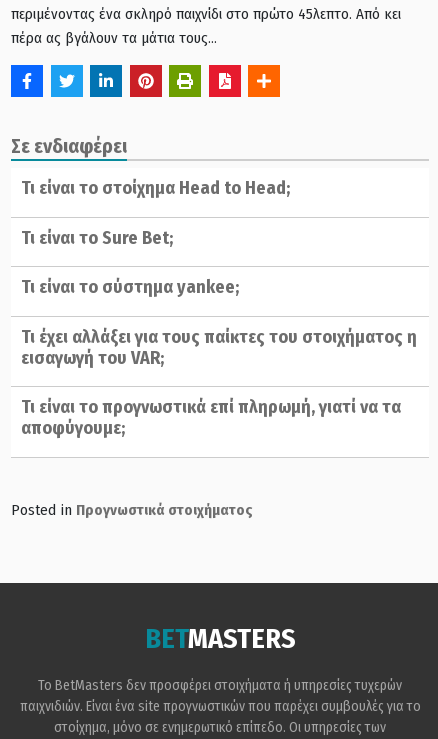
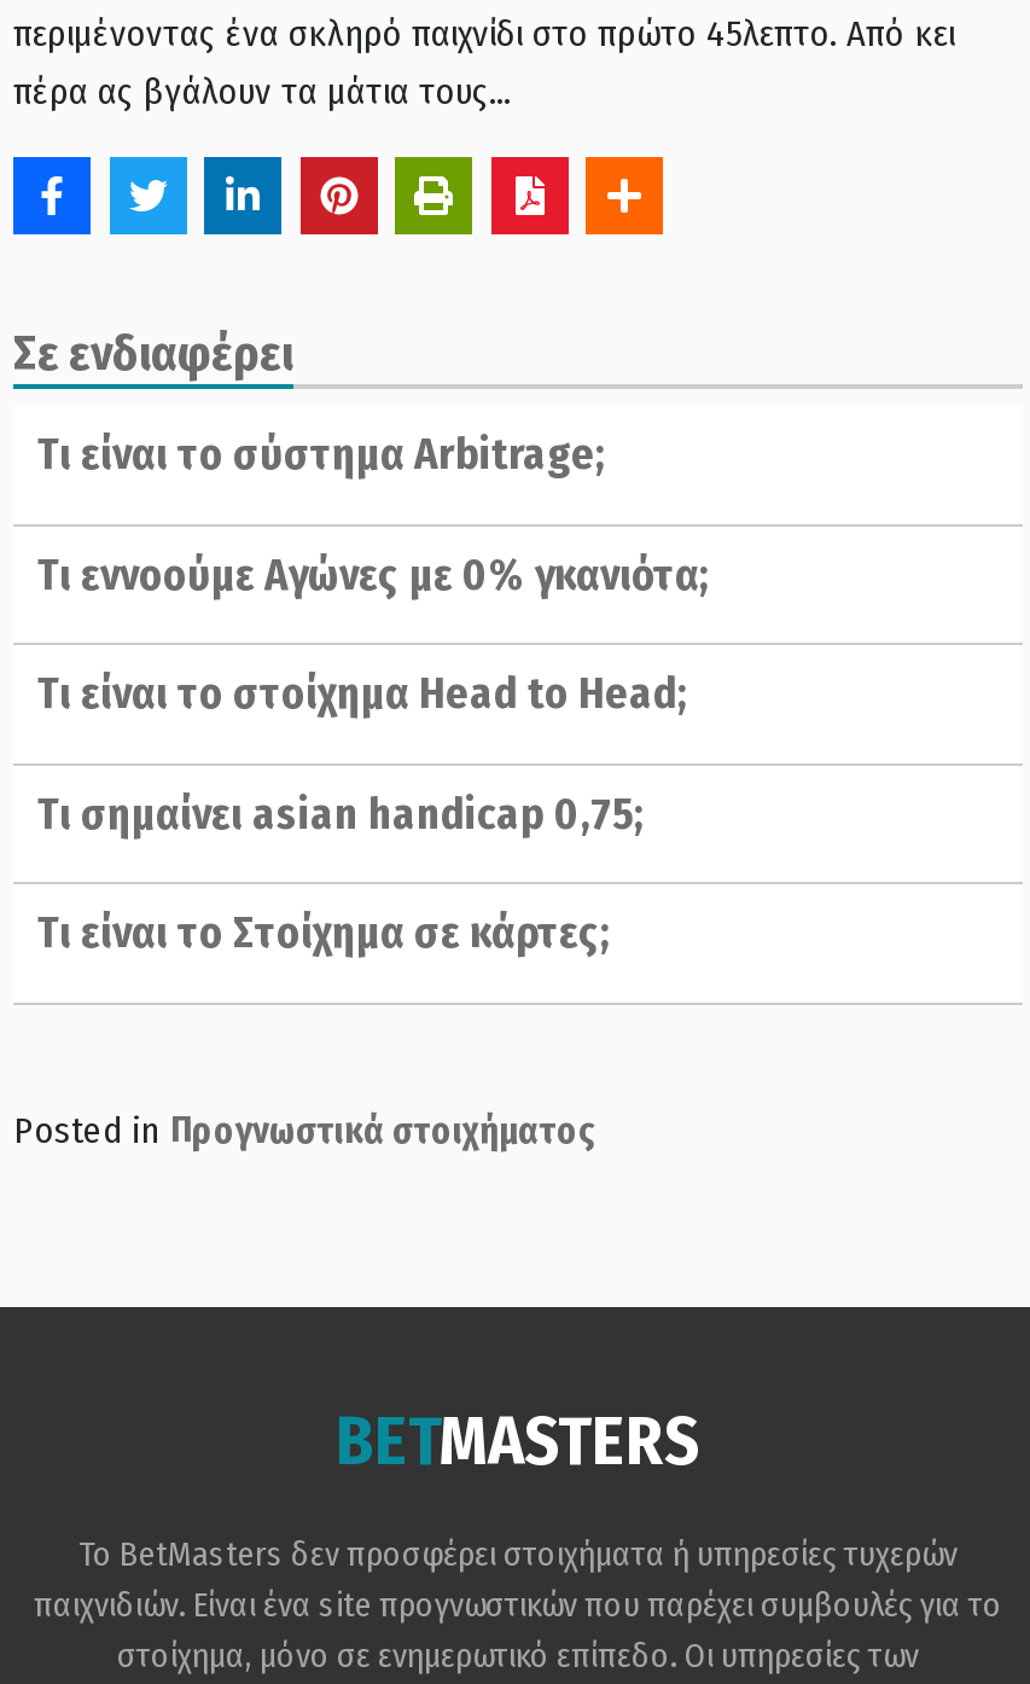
+ Τι είναι το σύστημα Arbitrage;
+ Τι εννοούμε Αγώνες με 0% γκανιότα;

moved down: Τι είναι το στοίχημα Head to Head;

- Τι είναι το Sure Bet;
- Τι είναι το σύστημα yankee;
- Τι έχει αλλάξει για τους παίκτες του στοιχήματος η
- εισαγωγή του VAR;
- Τι είναι το προγνωστικά επί πληρωμή, γιατί να τα
- αποφύγουμε;
+ Τι σημαίνει asian handicap 0,75;
+ Τι είναι το Στοίχημα σε κάρτες;
